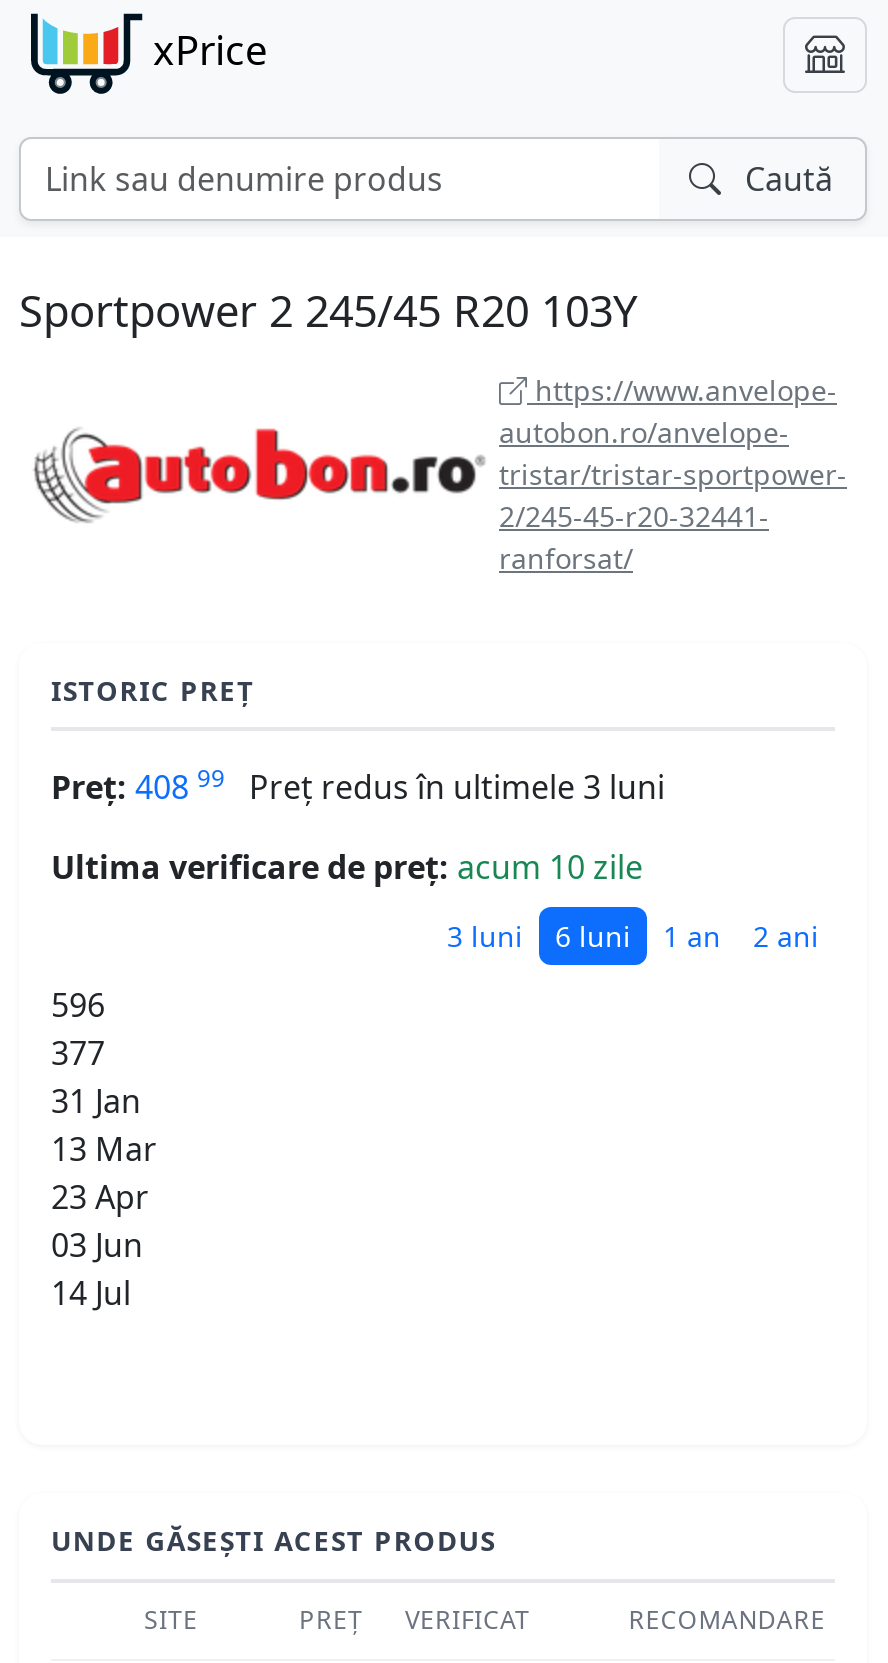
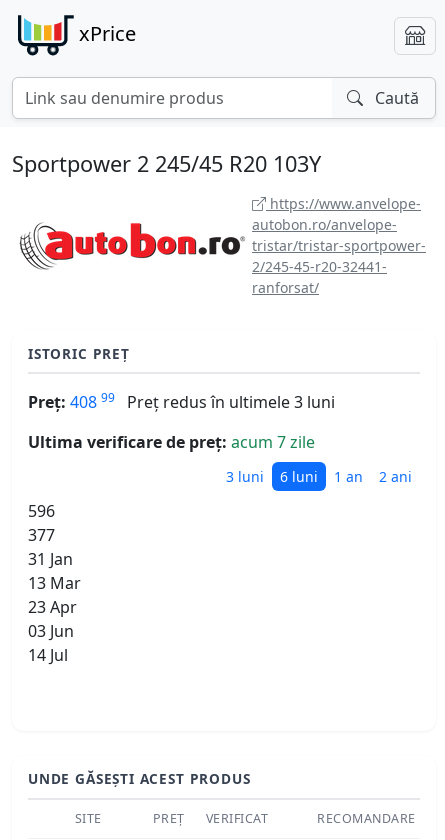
- Ultima verificare de preț: acum 10 zile
+ Ultima verificare de preț: acum 7 zile
